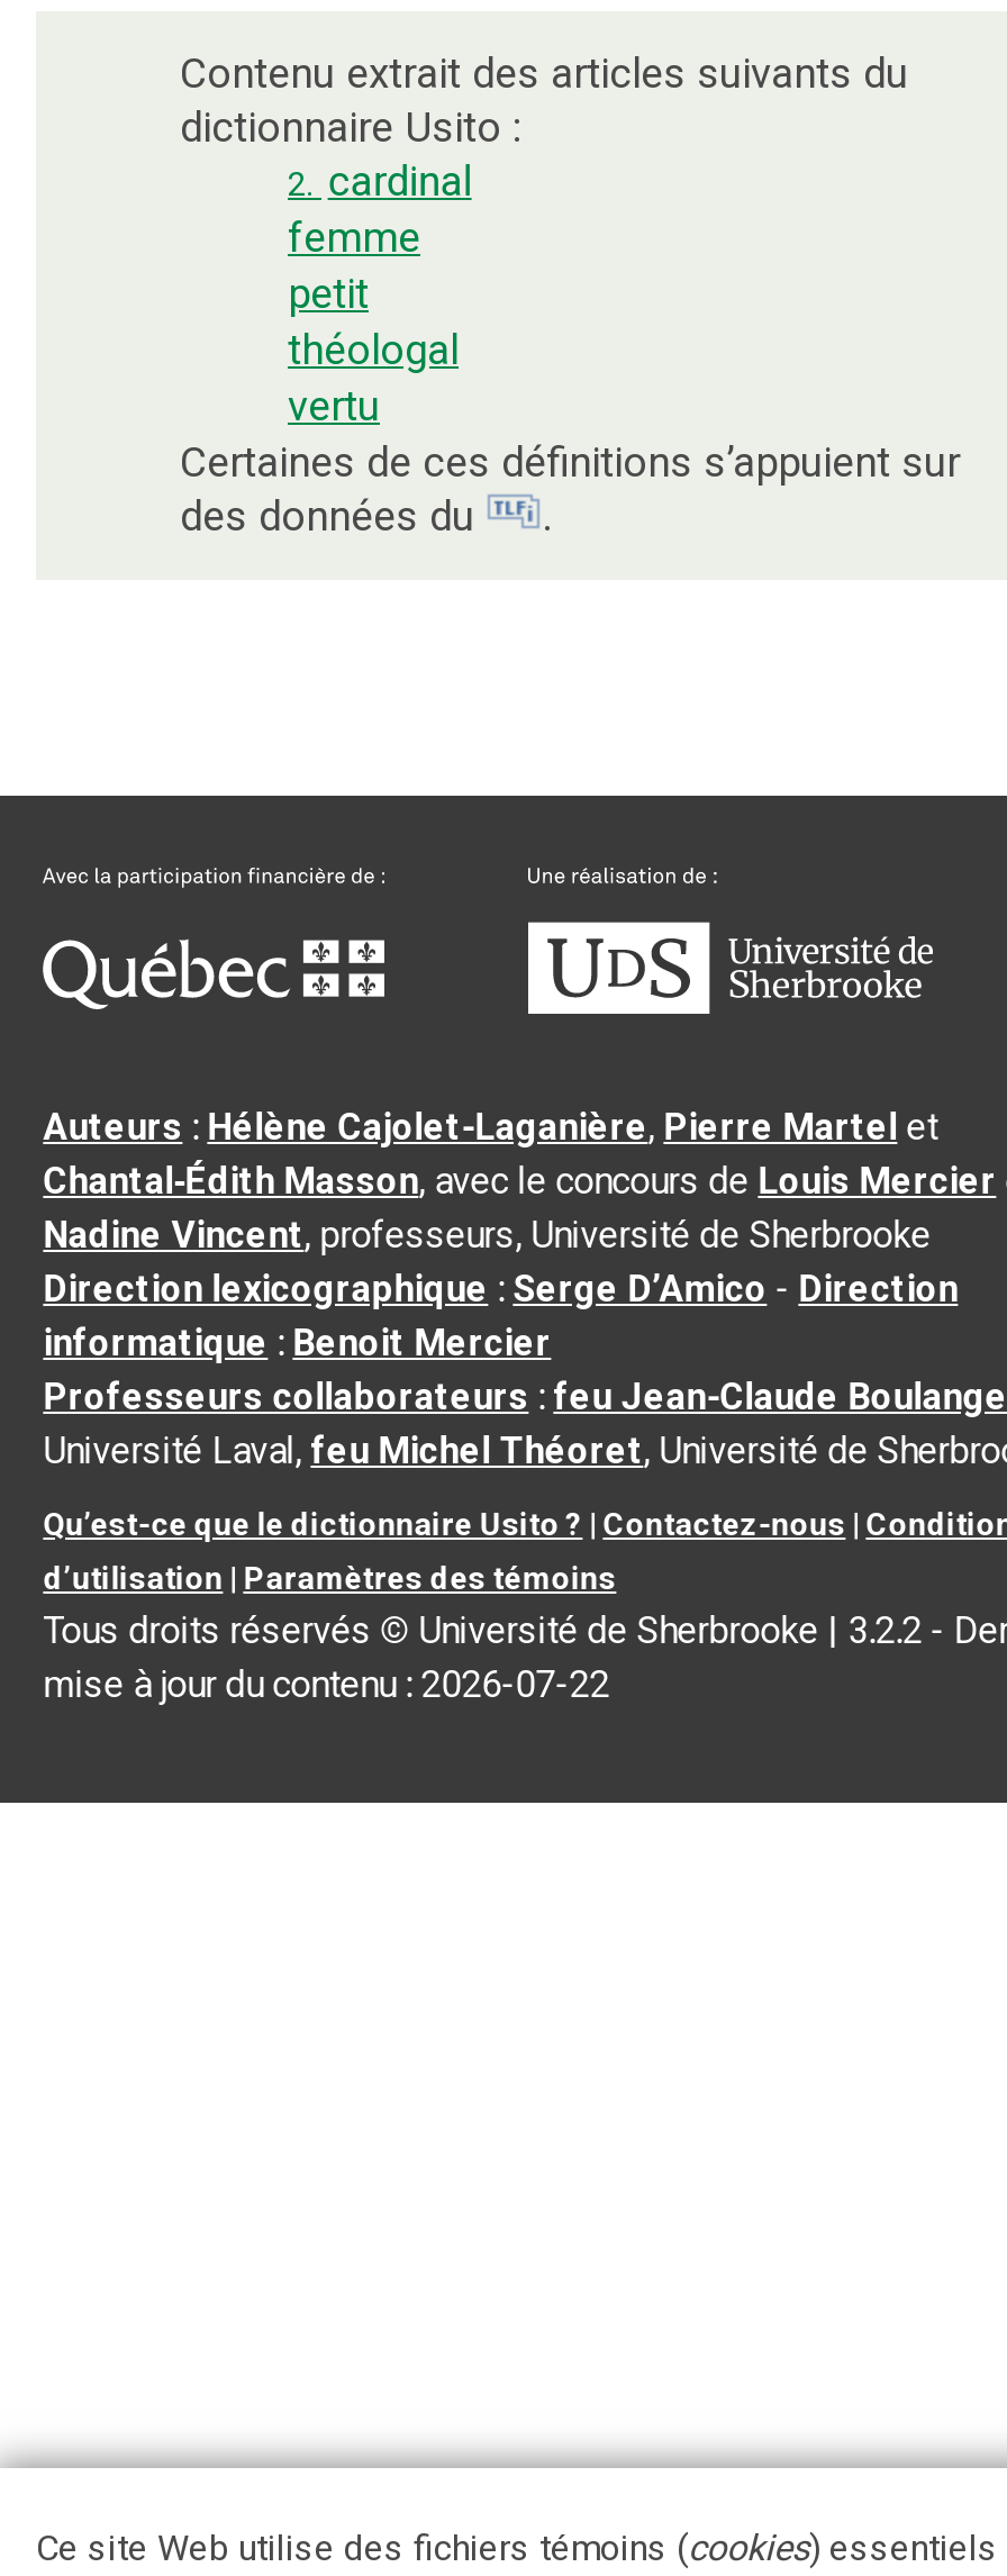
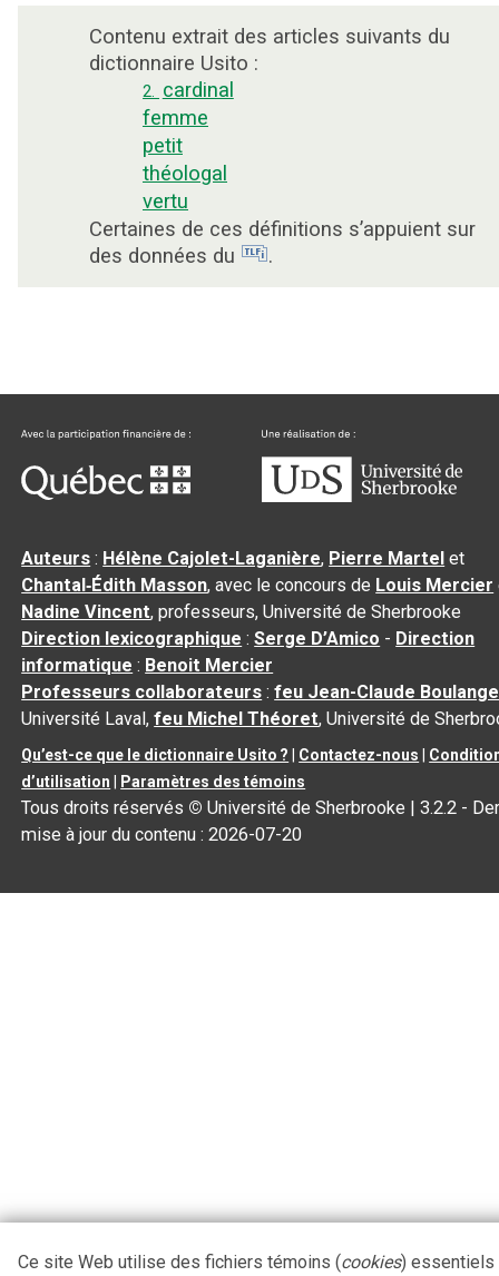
- mise à jour du contenu : 2026-07-22
+ mise à jour du contenu : 2026-07-20
